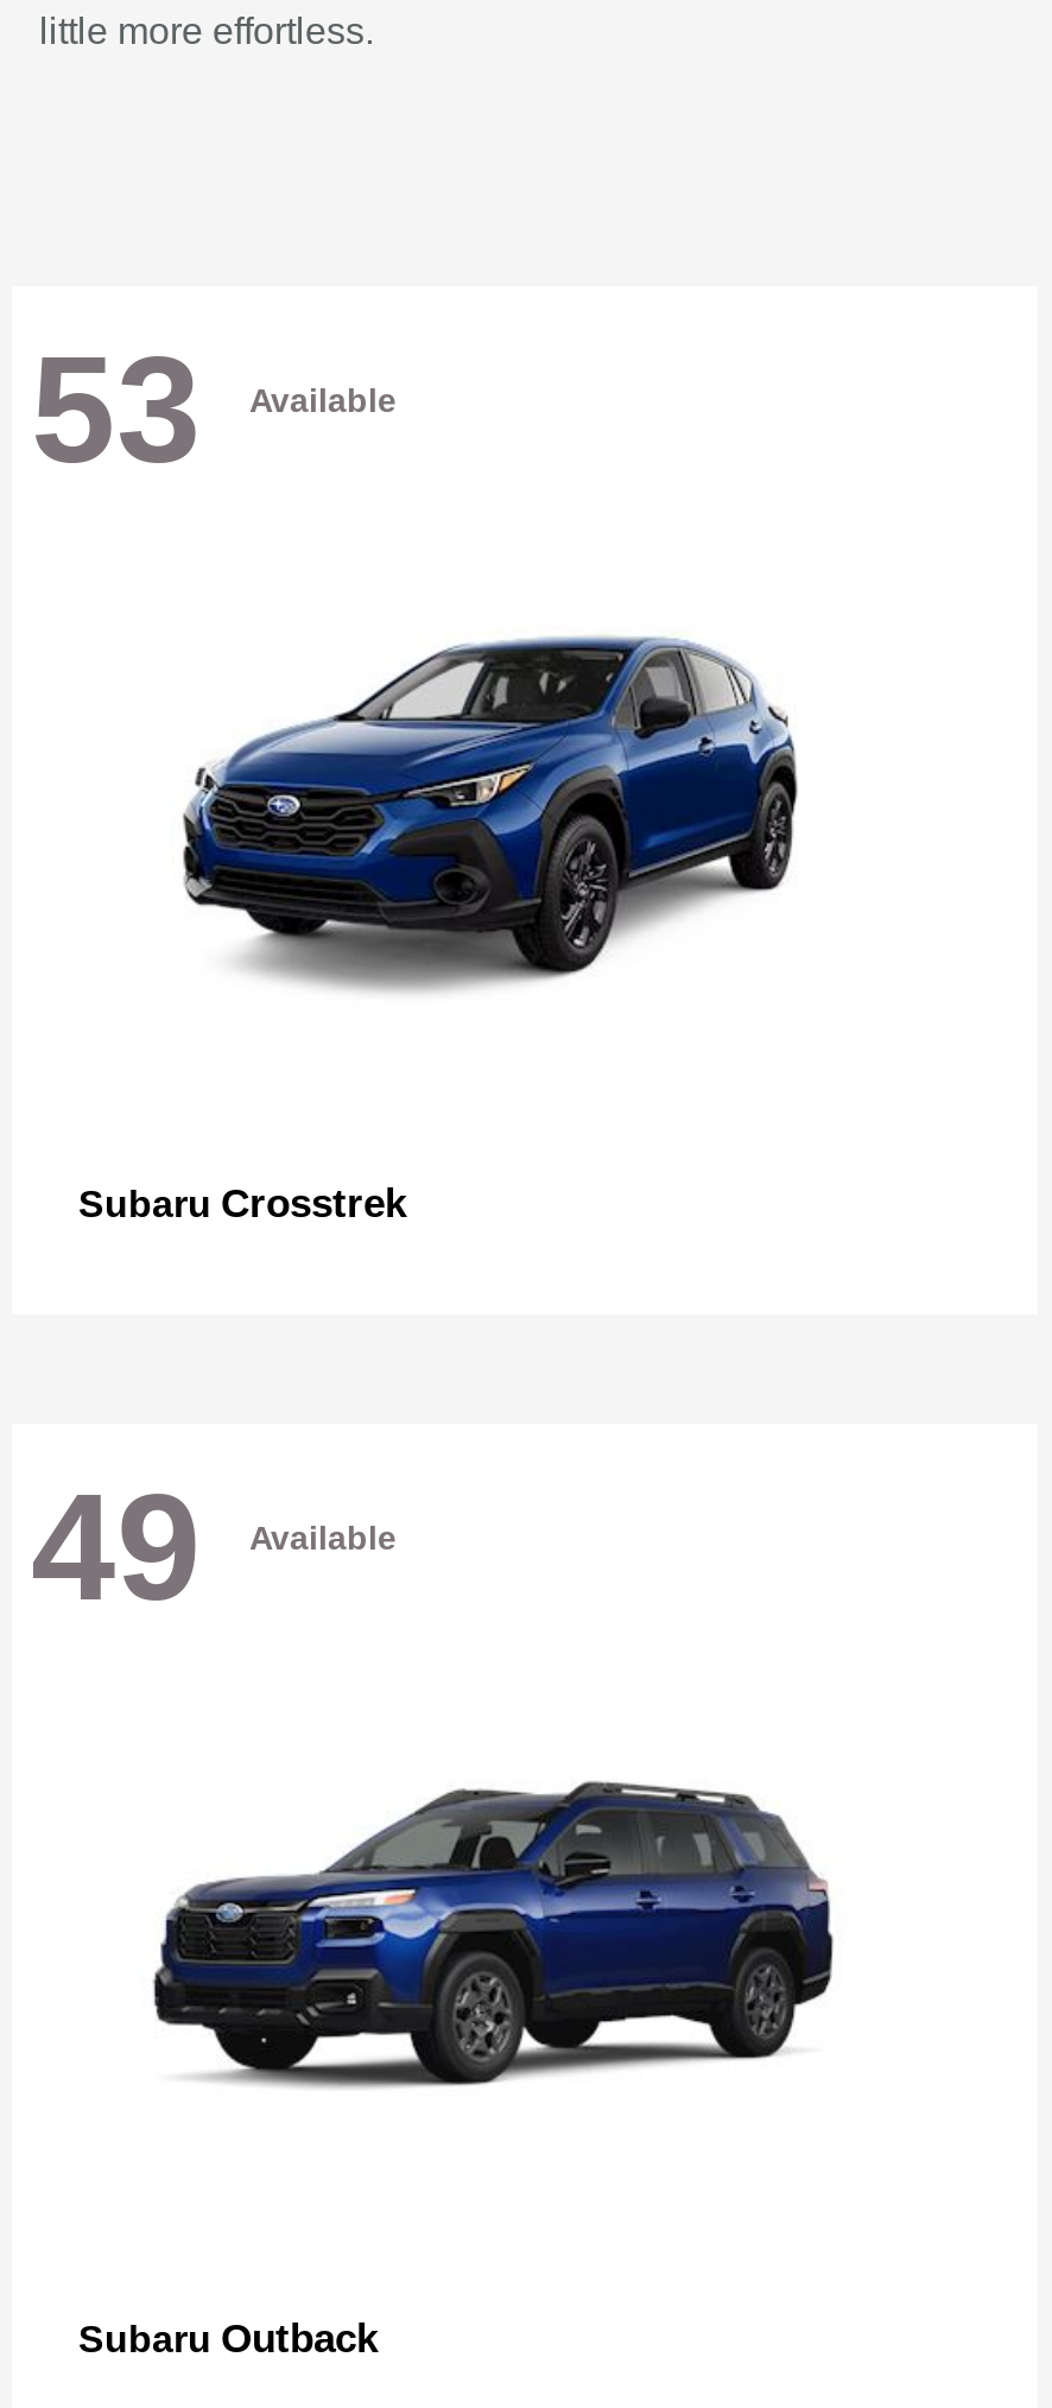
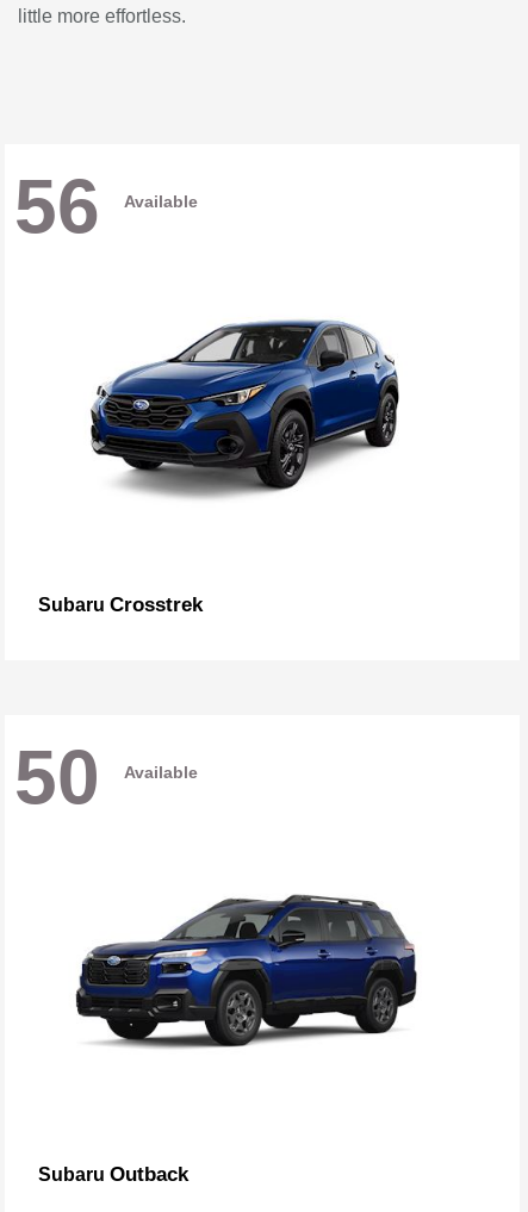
- 53 Available
+ 56 Available

- 49 Available
+ 50 Available
